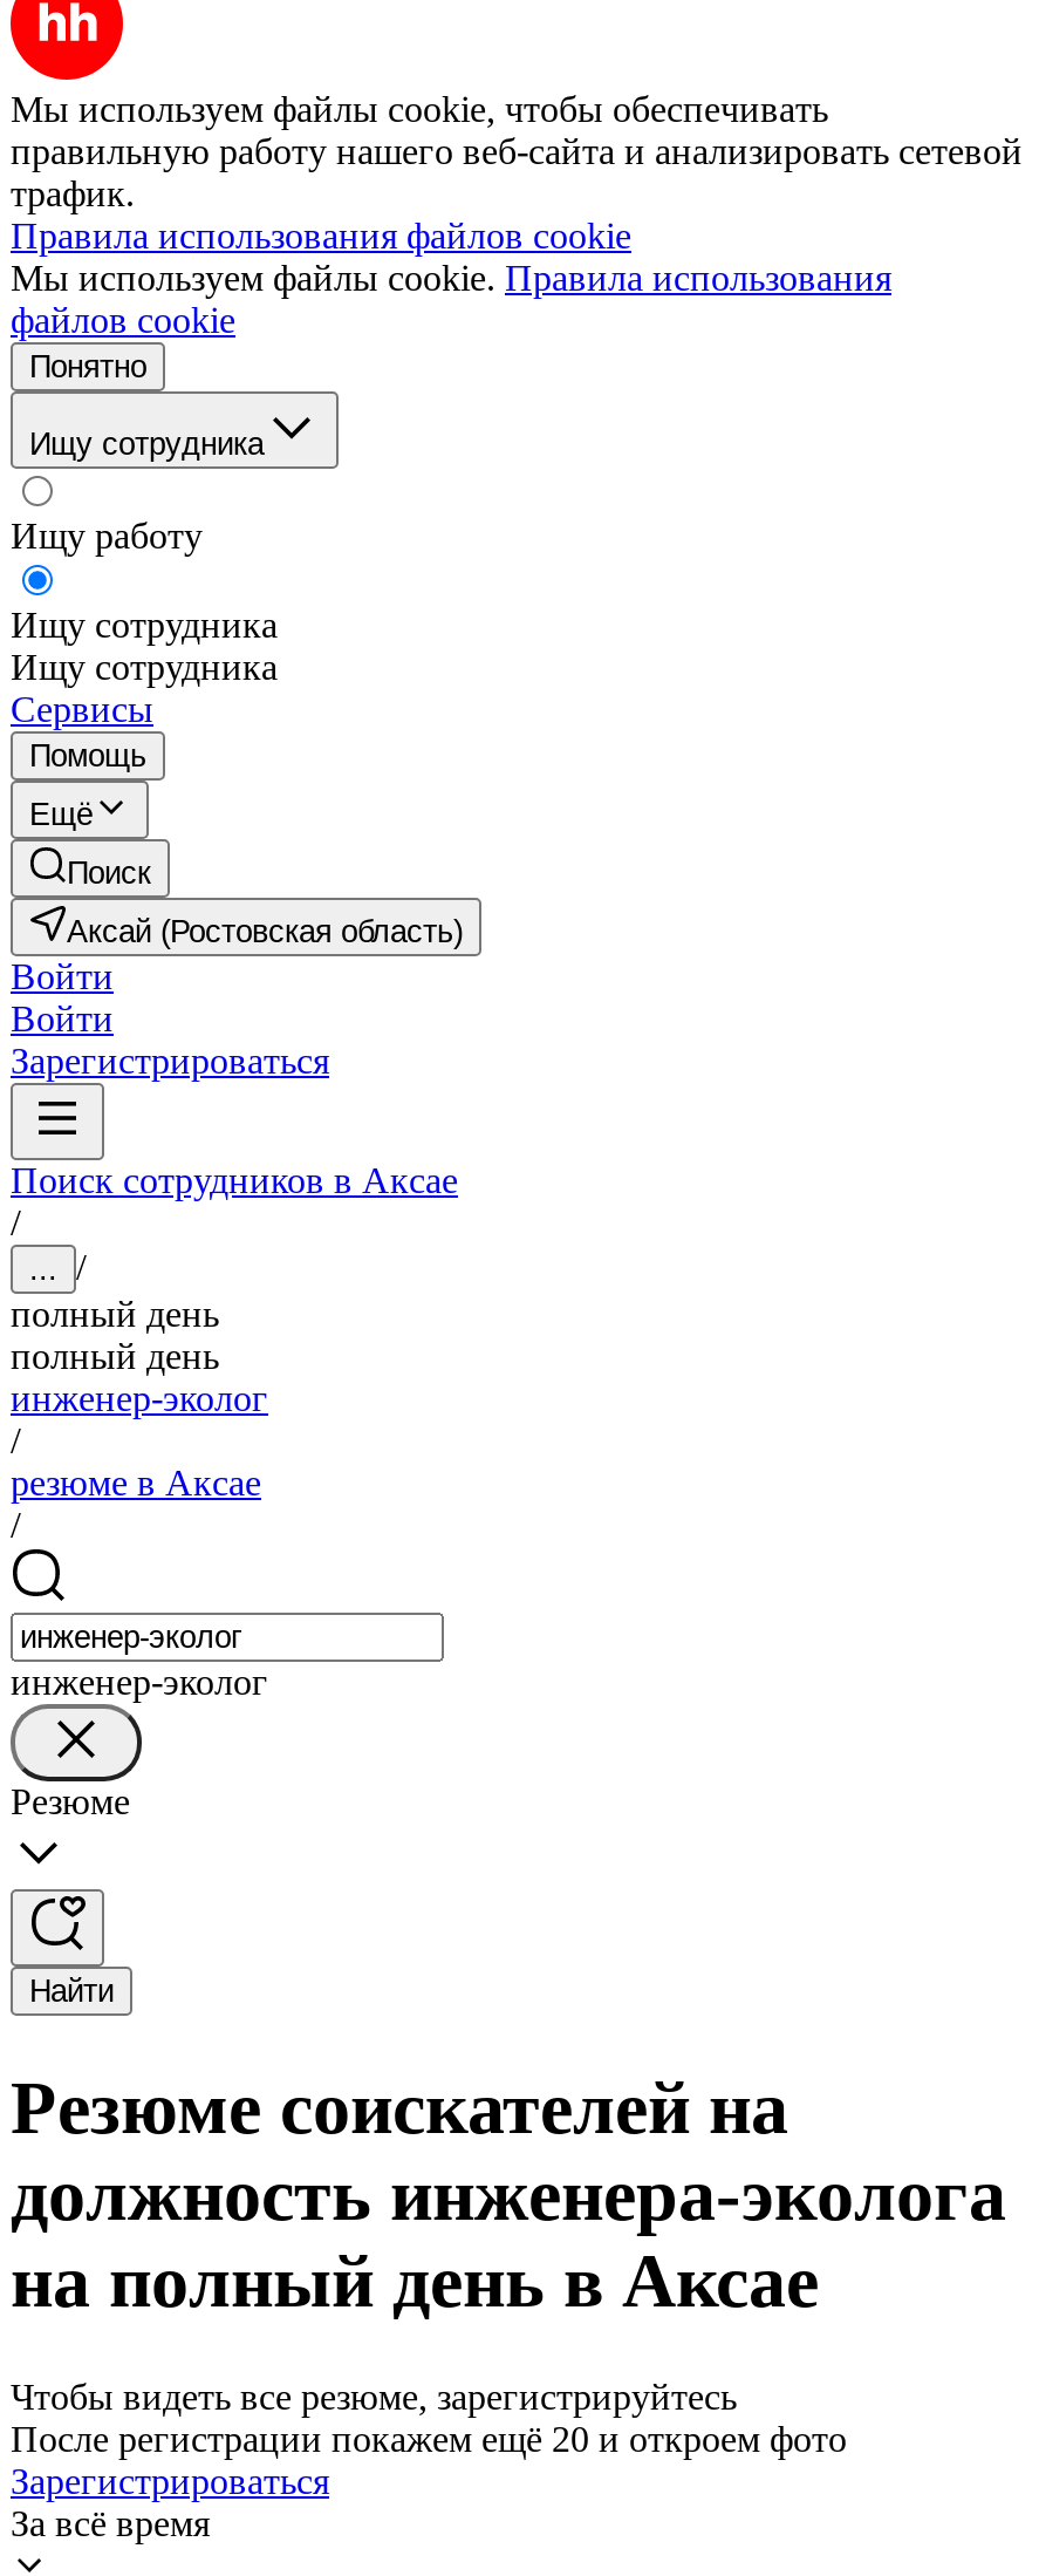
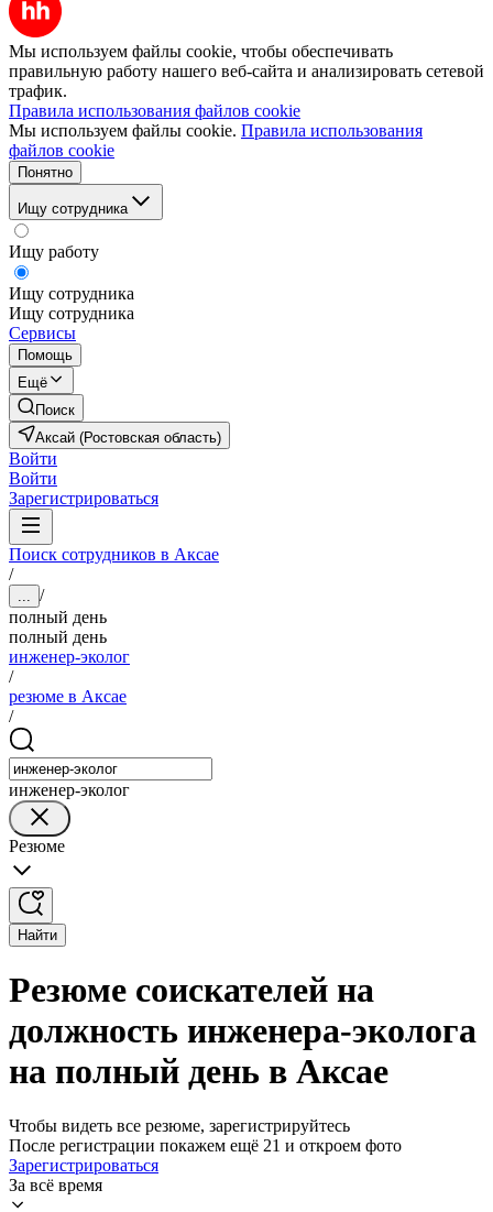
- После регистрации покажем ещё 20 и откроем фото
+ После регистрации покажем ещё 21 и откроем фото
